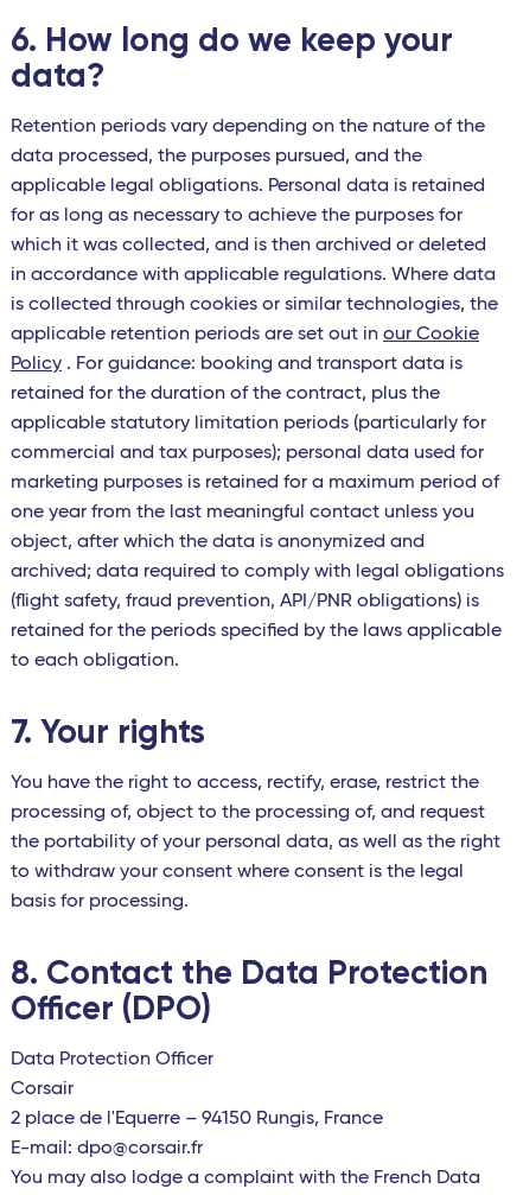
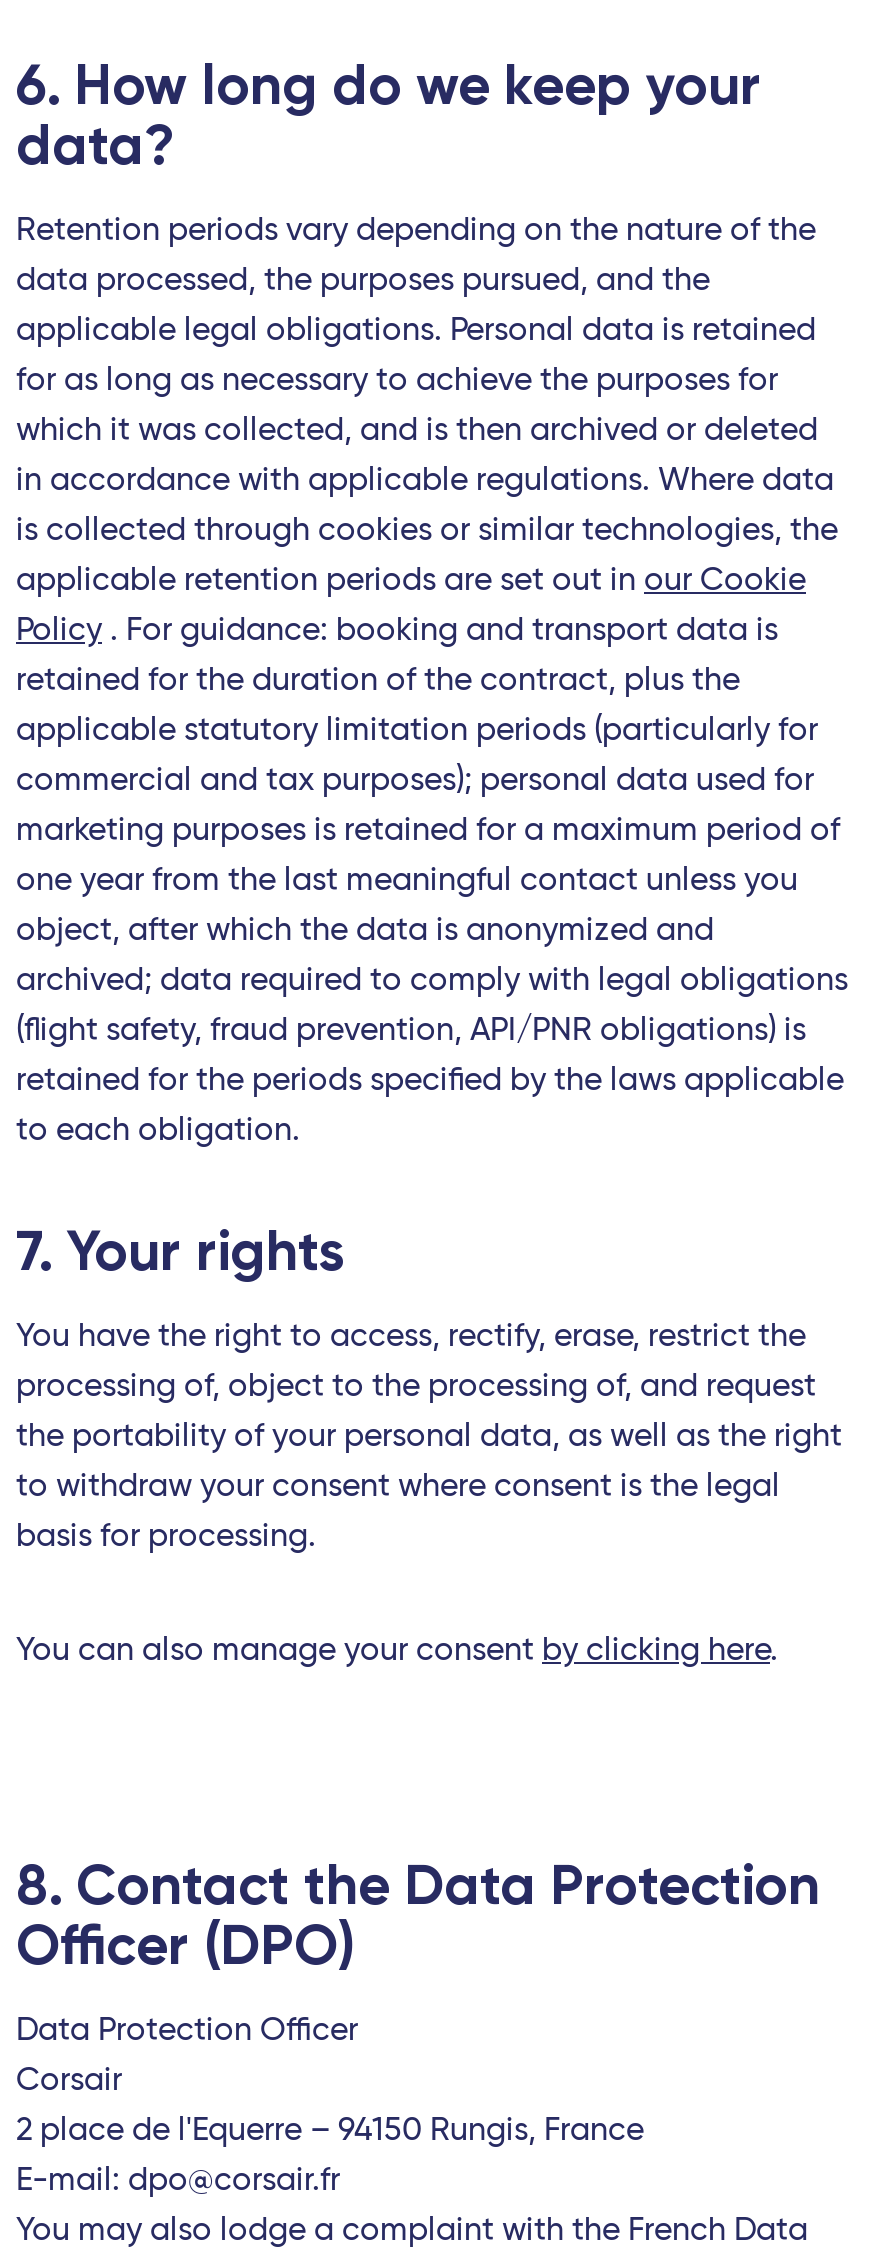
+ You can also manage your consent by clicking here.
